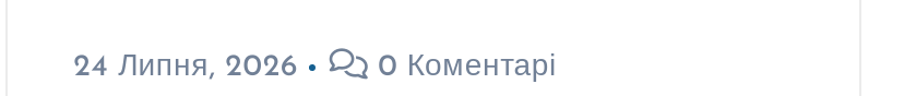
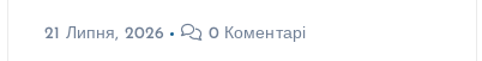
- 24 Липня, 2026
+ 21 Липня, 2026
